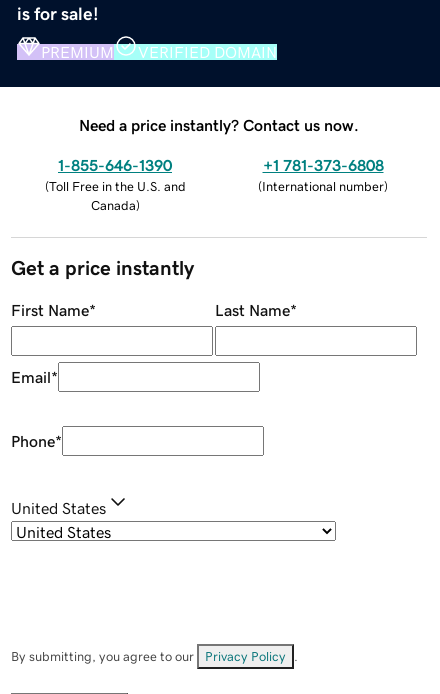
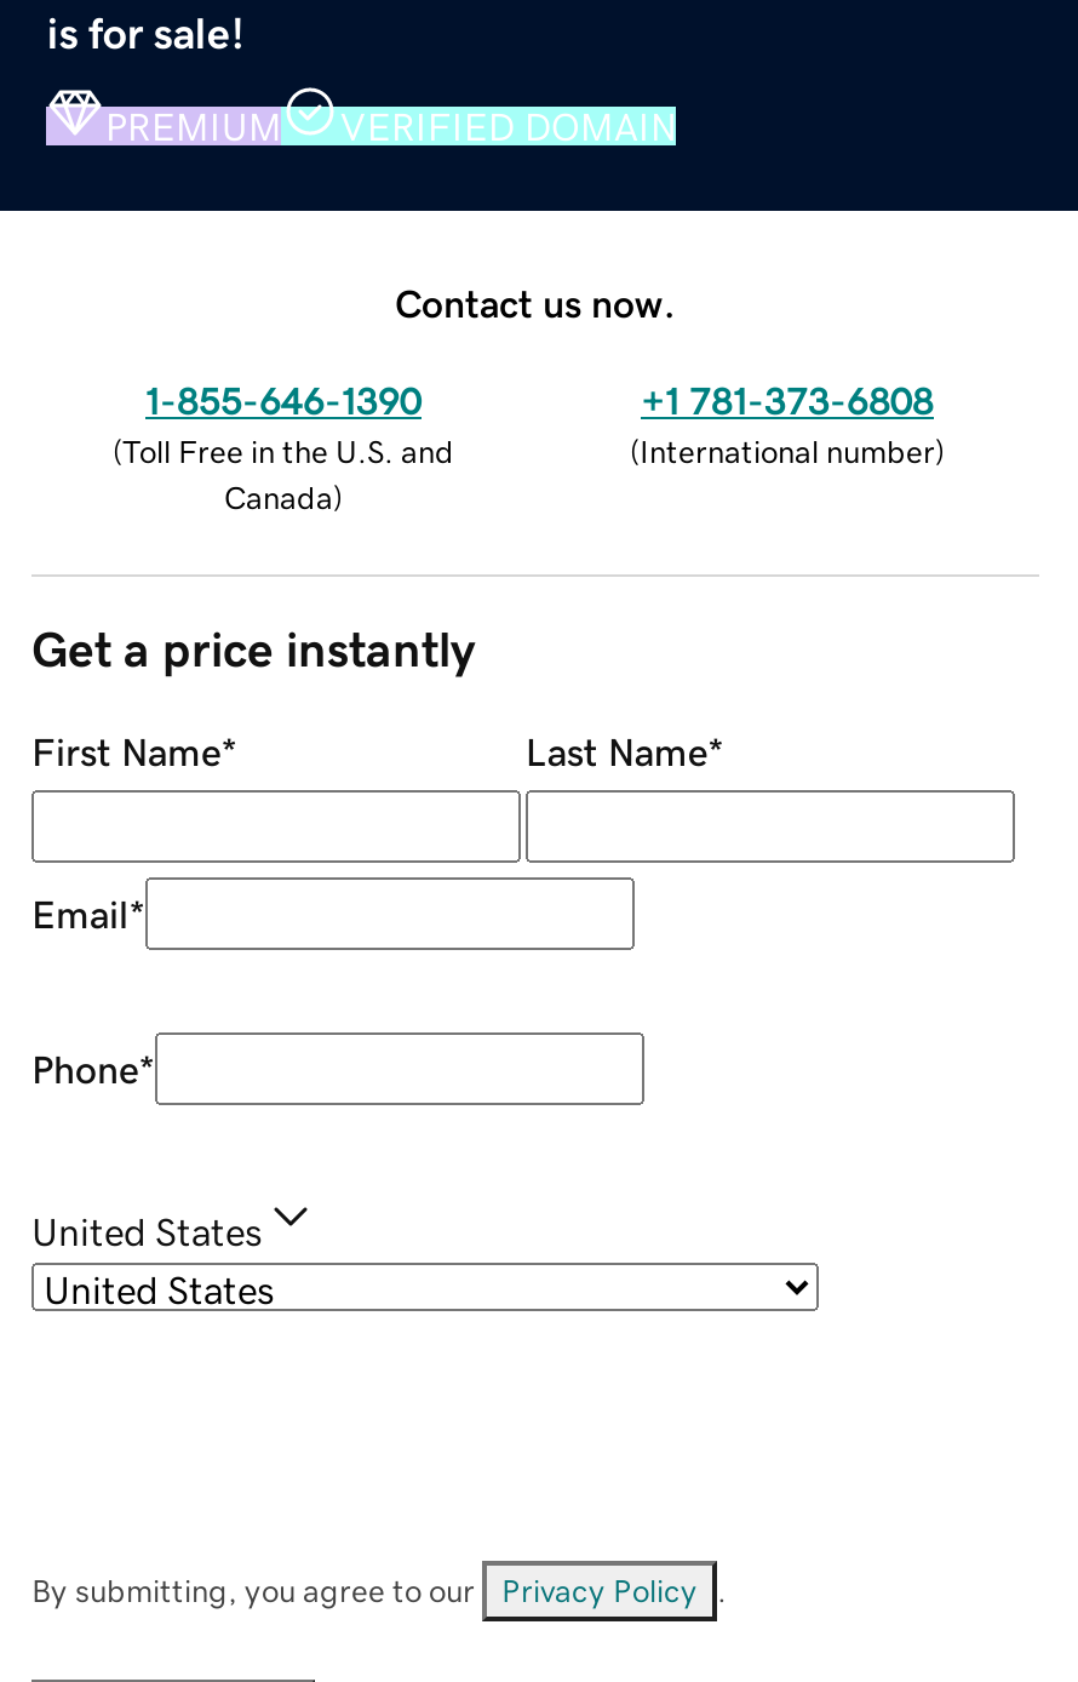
- Need a price instantly? Contact us now.
+ Contact us now.
